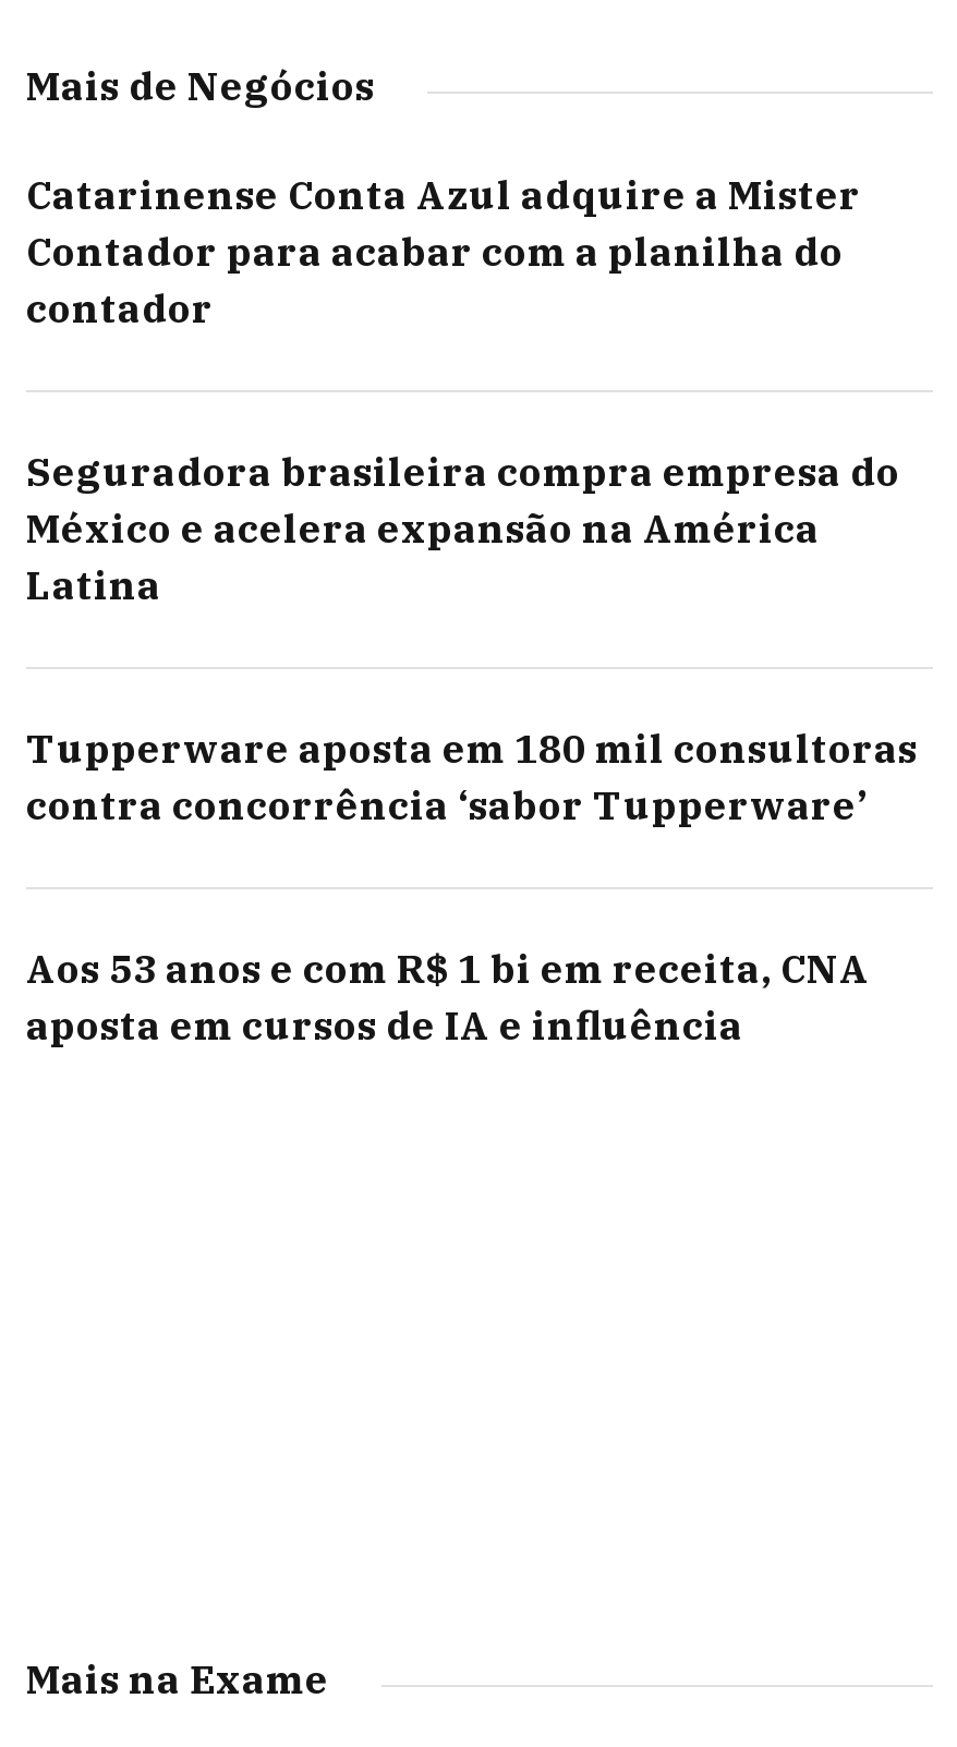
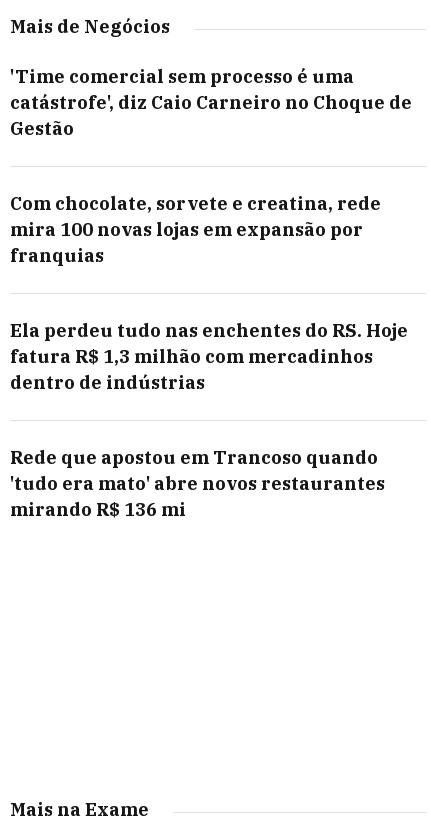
- Catarinense Conta Azul adquire a Mister
- Contador para acabar com a planilha do
- contador
+ 'Time comercial sem processo é uma
+ catástrofe', diz Caio Carneiro no Choque de
+ Gestão

- Seguradora brasileira compra empresa do
- México e acelera expansão na América
- Latina
+ Com chocolate, sorvete e creatina, rede
+ mira 100 novas lojas em expansão por
+ franquias

- Tupperware aposta em 180 mil consultoras
- contra concorrência ‘sabor Tupperware’
+ Ela perdeu tudo nas enchentes do RS. Hoje
+ fatura R$ 1,3 milhão com mercadinhos
+ dentro de indústrias

- Aos 53 anos e com R$ 1 bi em receita, CNA
- aposta em cursos de IA e influência
+ Rede que apostou em Trancoso quando
+ 'tudo era mato' abre novos restaurantes
+ mirando R$ 136 mi
